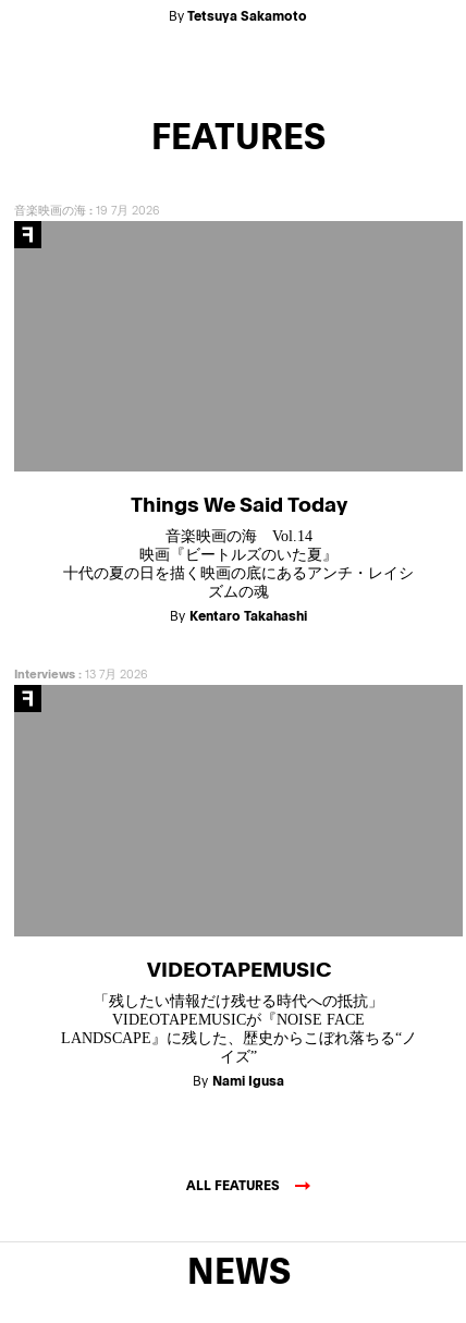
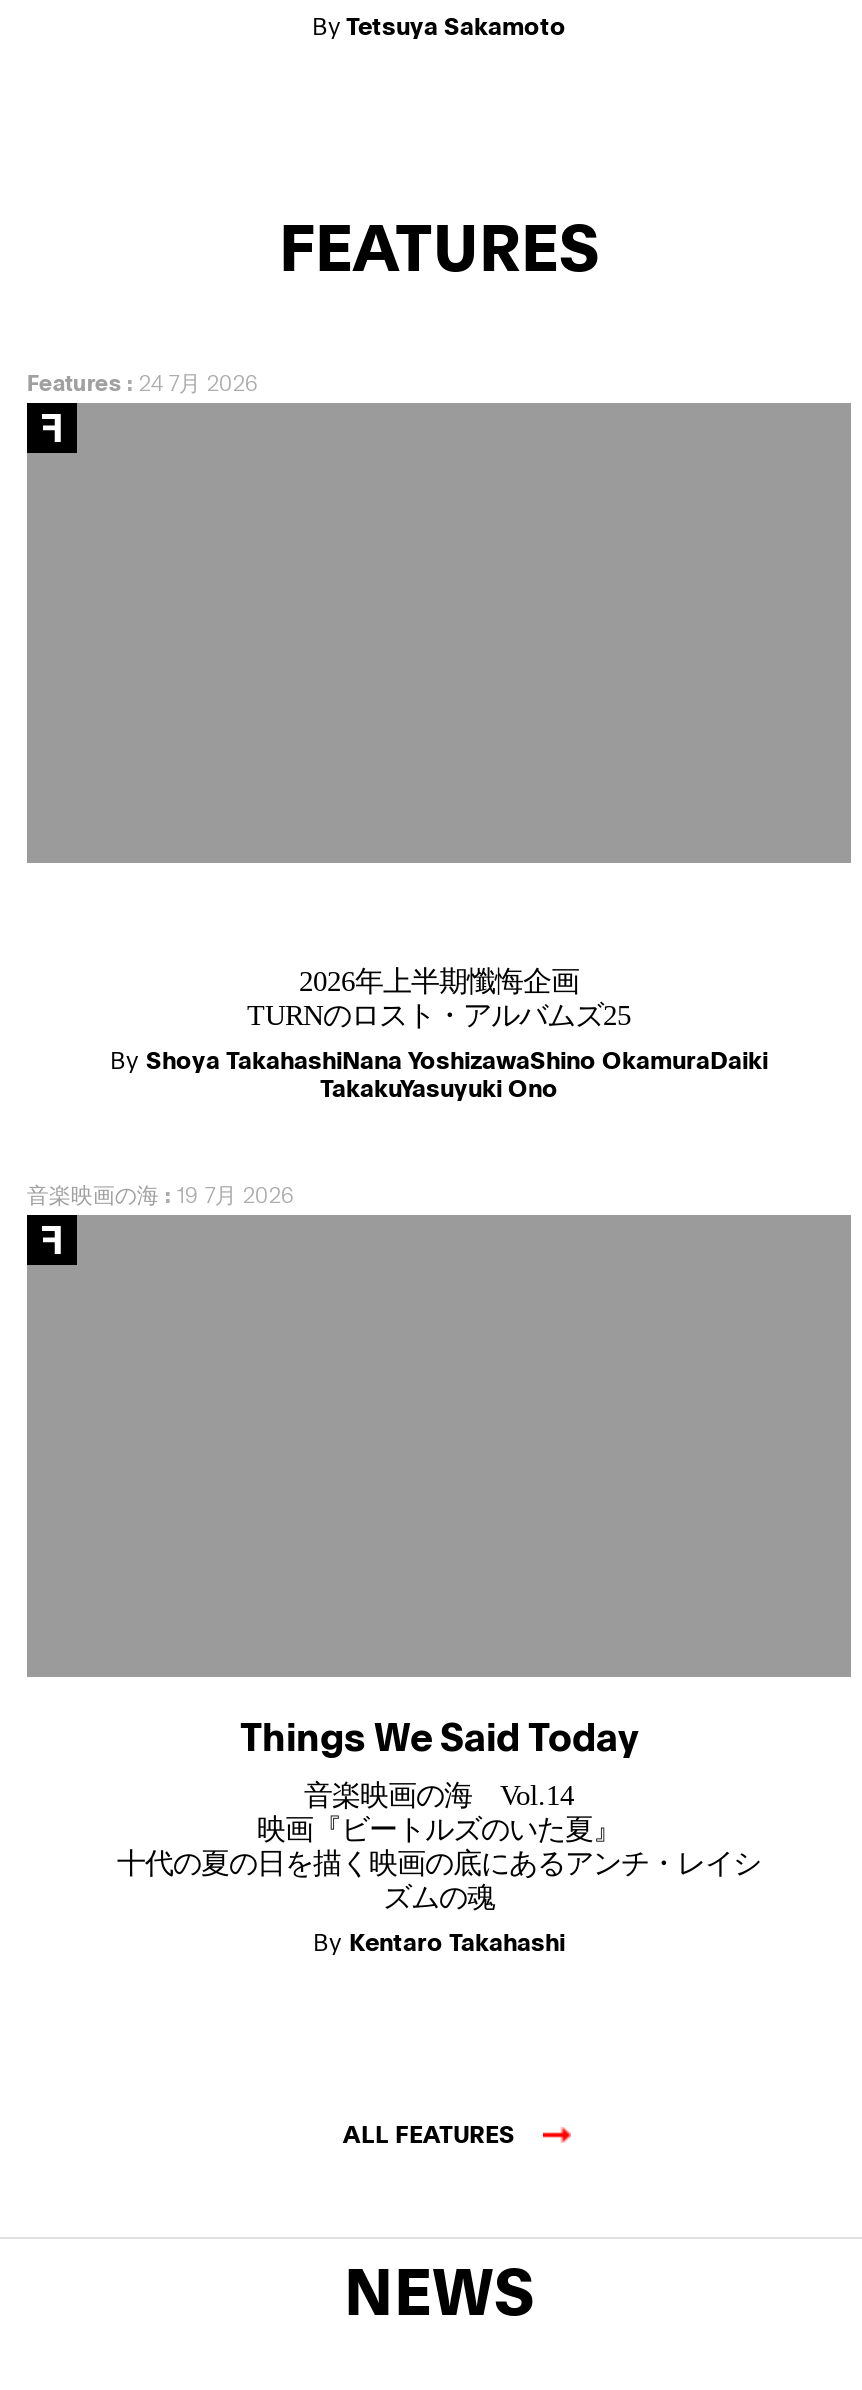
+ Features: 24 7月 2026

+ 2026年上半期懺悔企画
+ TURNのロスト・アルバムズ25
+ By Shoya TakahashiNana YoshizawaShino OkamuraDaiki
+ TakakuYasuyuki Ono

moved down: 音楽映画の海: 19 7月 2026 | Things We Said Today | 音楽映画の海 Vol.14 | 映画『ビートルズのいた夏』 | 十代の夏の日を描く映画の底にあるアンチ・レイシ | ズムの魂 | By Kentaro Takahashi

- Interviews: 13 7月 2026

- VIDEOTAPEMUSIC
- 「残したい情報だけ残せる時代への抵抗」
- VIDEOTAPEMUSICが『NOISE FACE
- LANDSCAPE』に残した、歴史からこぼれ落ちる“ノ
- イズ”
- By Nami Igusa
